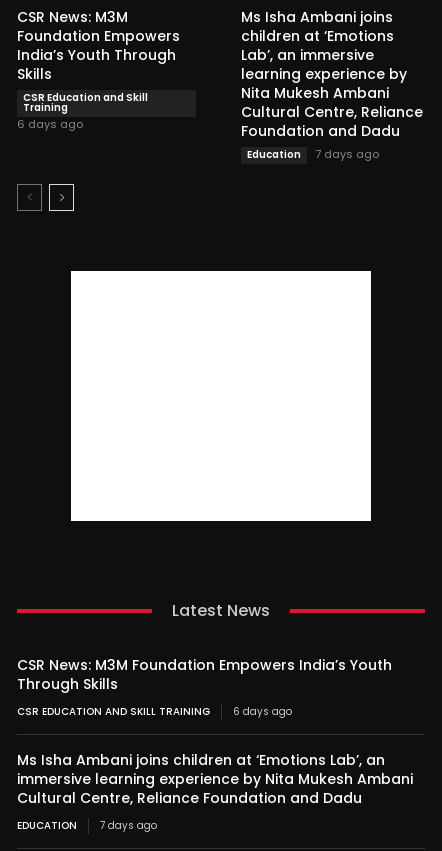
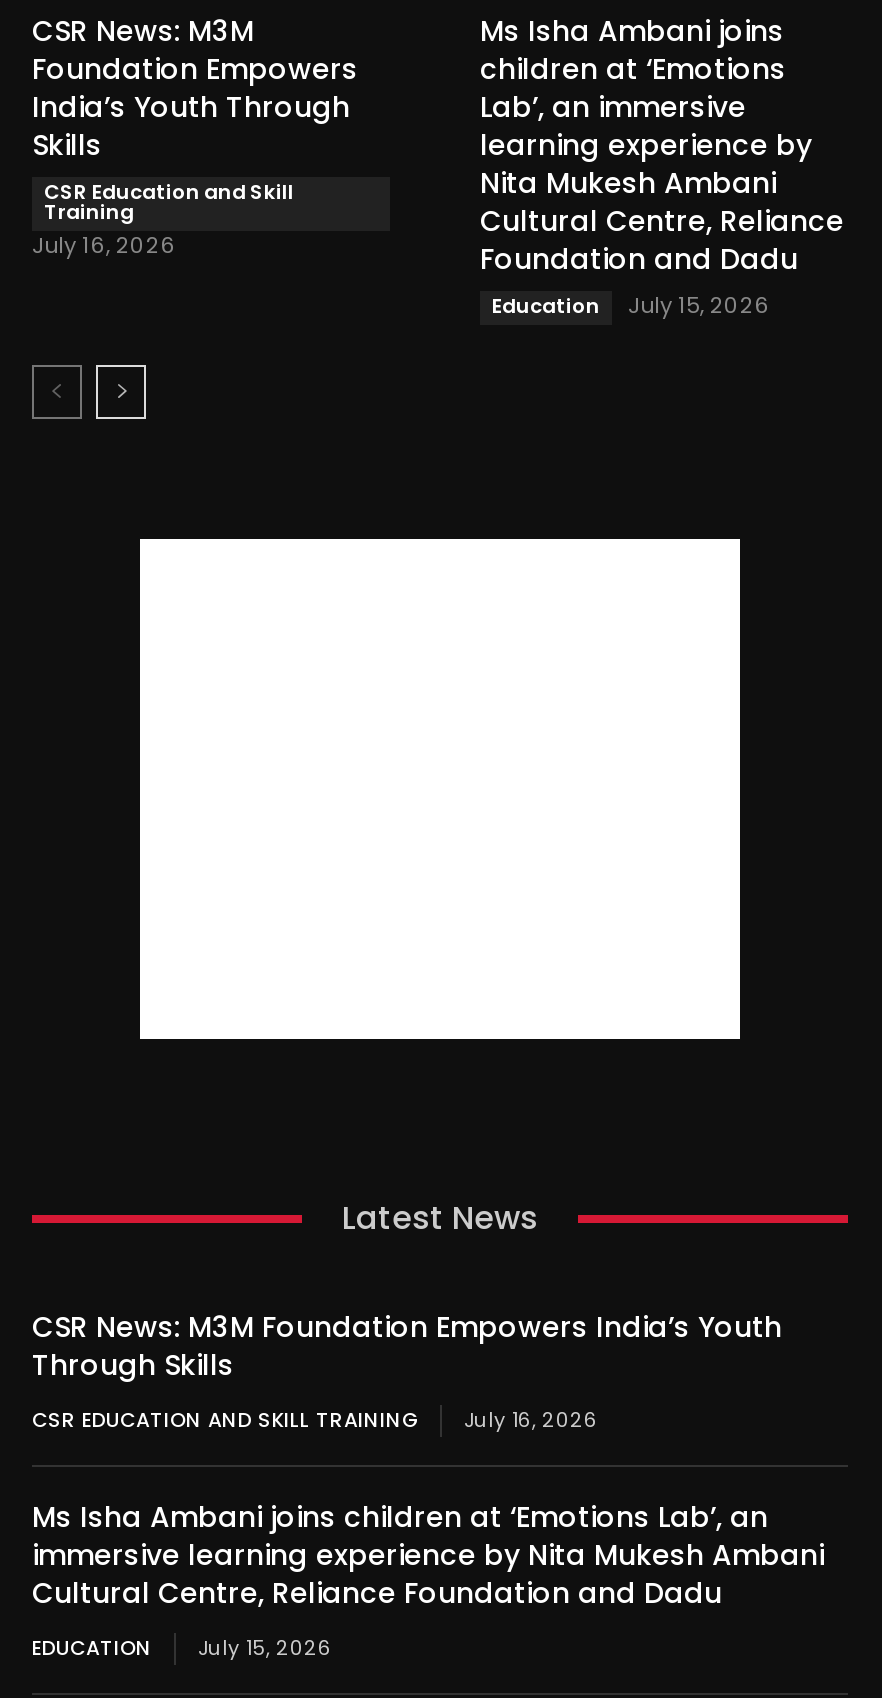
- 6 days ago
+ July 16, 2026

- Education 7 days ago
+ Education July 15, 2026

- CSR EDUCATION AND SKILL TRAINING 6 days ago
+ CSR EDUCATION AND SKILL TRAINING July 16, 2026

- EDUCATION 7 days ago
+ EDUCATION July 15, 2026
